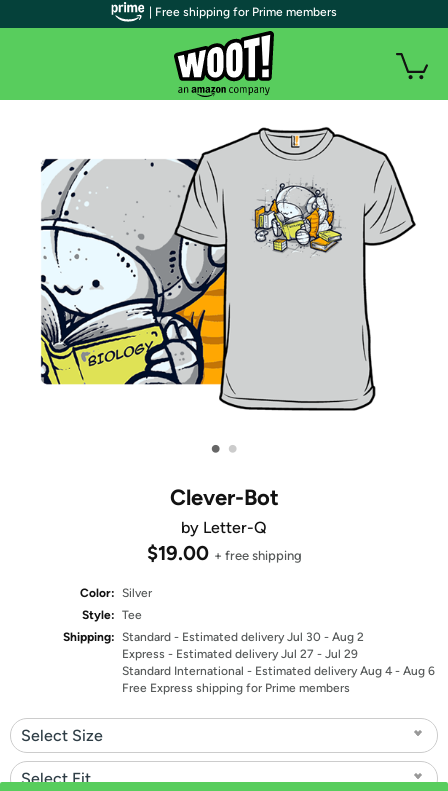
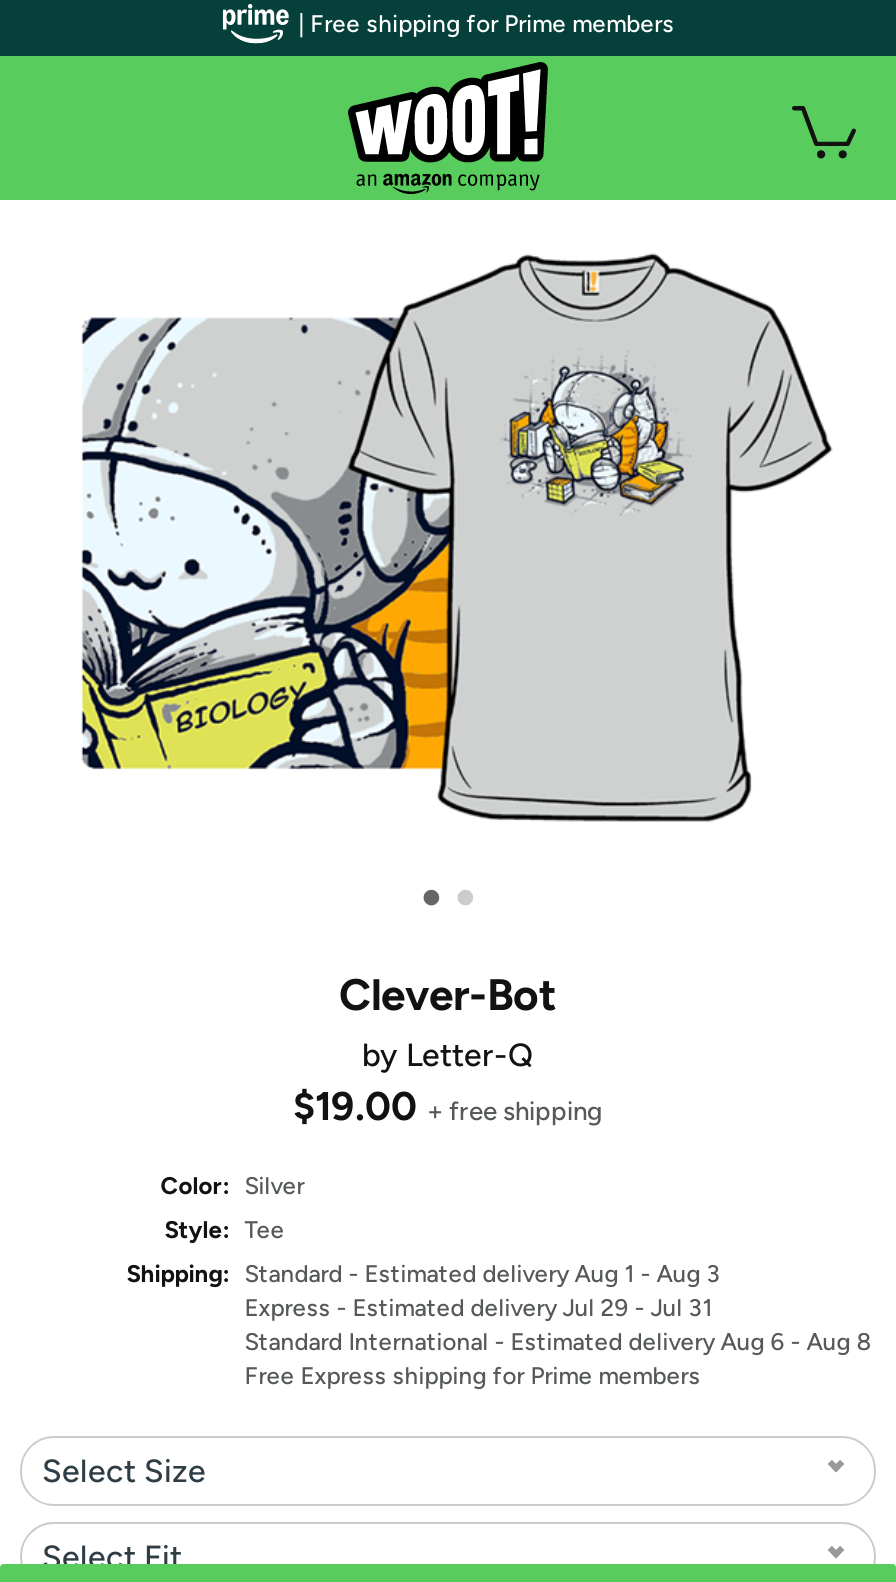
- Shipping: Standard - Estimated delivery Jul 30 - Aug 2
+ Shipping: Standard - Estimated delivery Aug 1 - Aug 3

- Express - Estimated delivery Jul 27 - Jul 29
+ Express - Estimated delivery Jul 29 - Jul 31

- Standard International - Estimated delivery Aug 4 - Aug 6
+ Standard International - Estimated delivery Aug 6 - Aug 8
